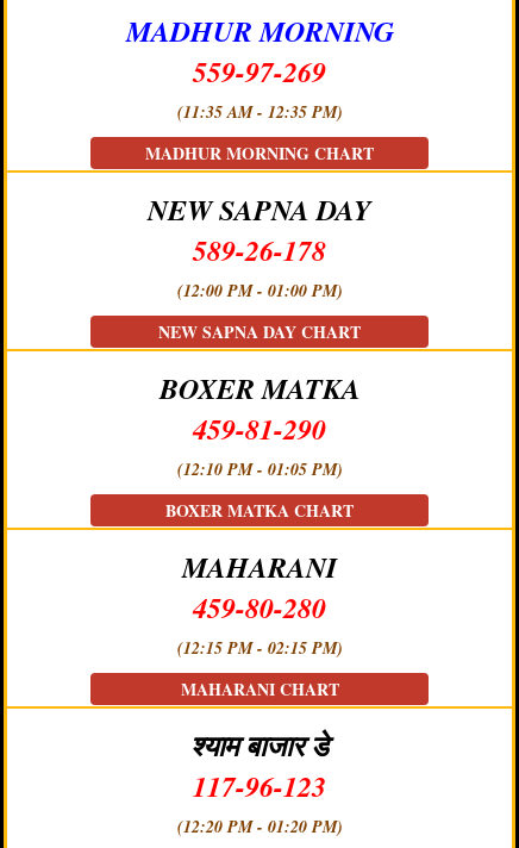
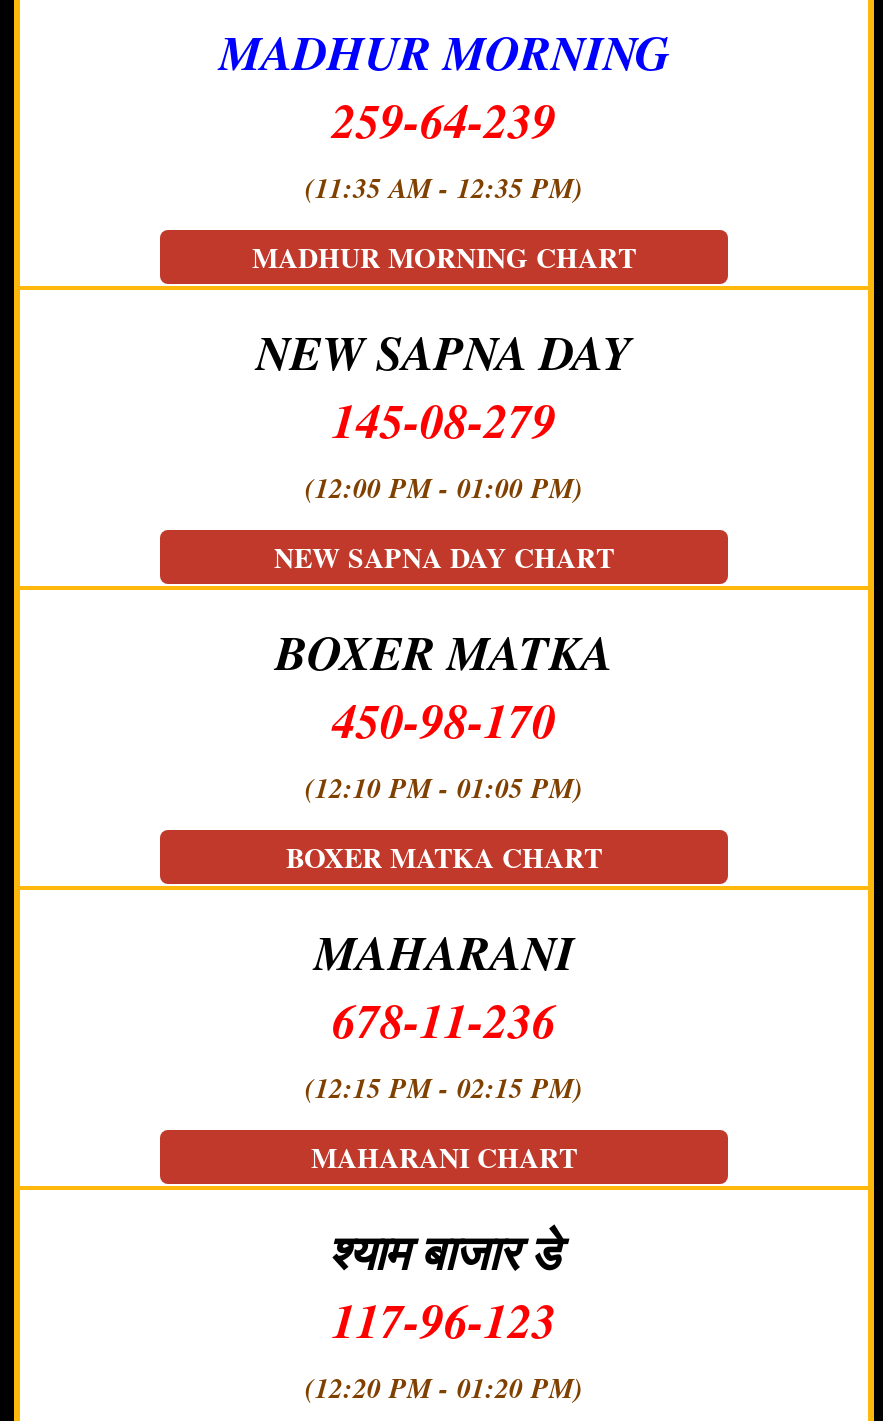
- 559-97-269
+ 259-64-239

- 589-26-178
+ 145-08-279

- 459-81-290
+ 450-98-170

- 459-80-280
+ 678-11-236
